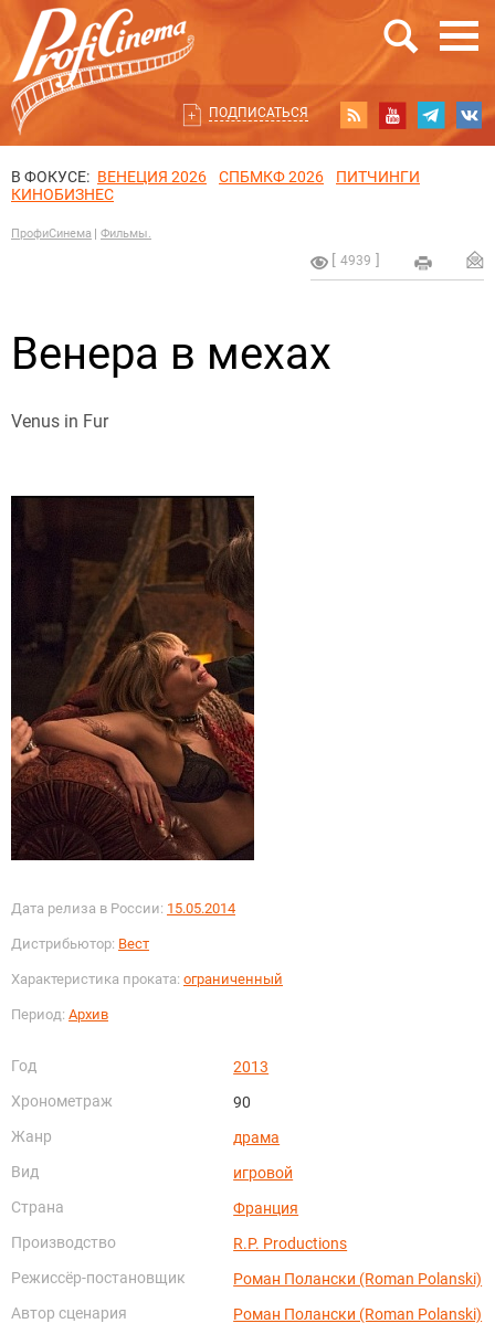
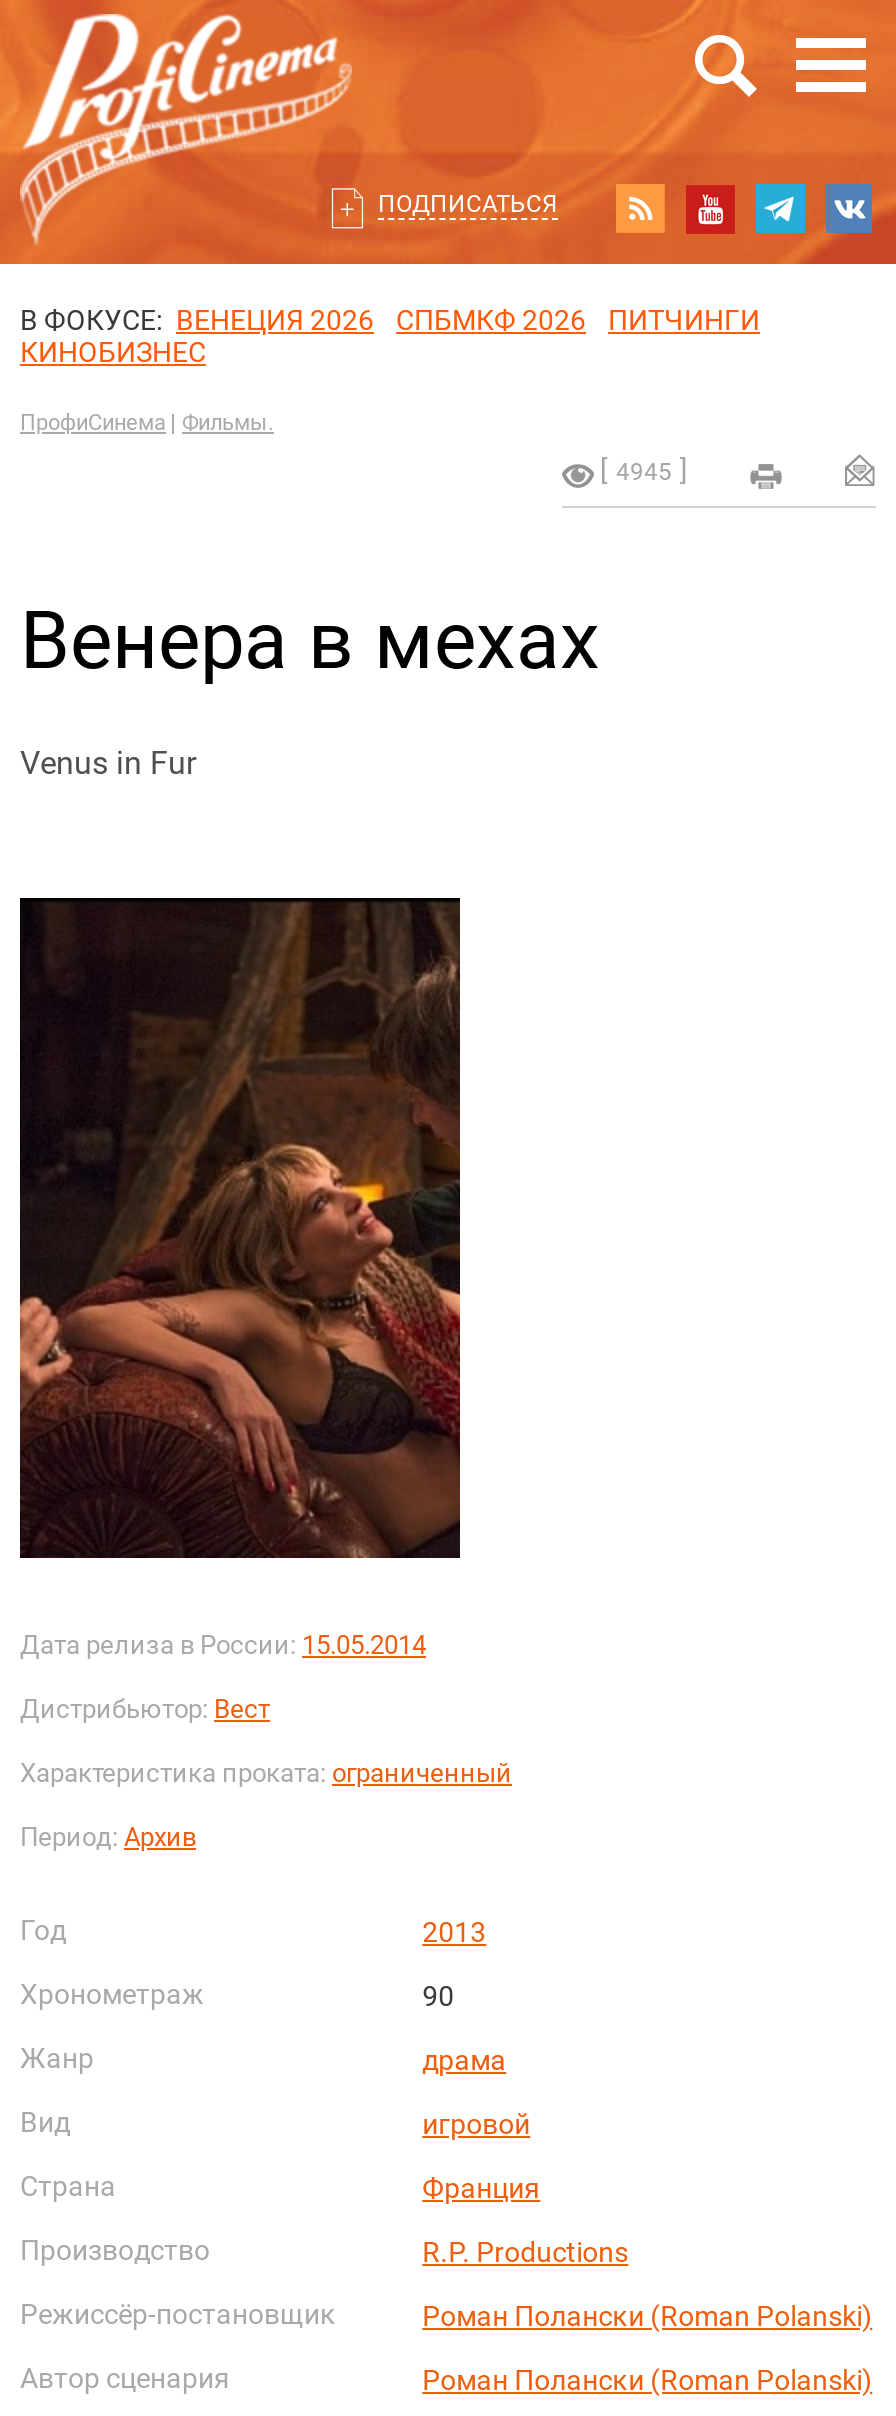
- 4939
+ 4945
